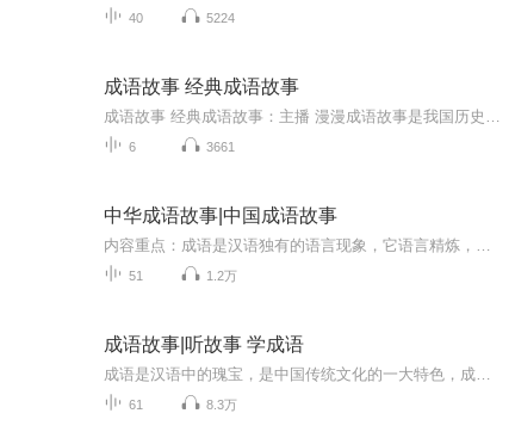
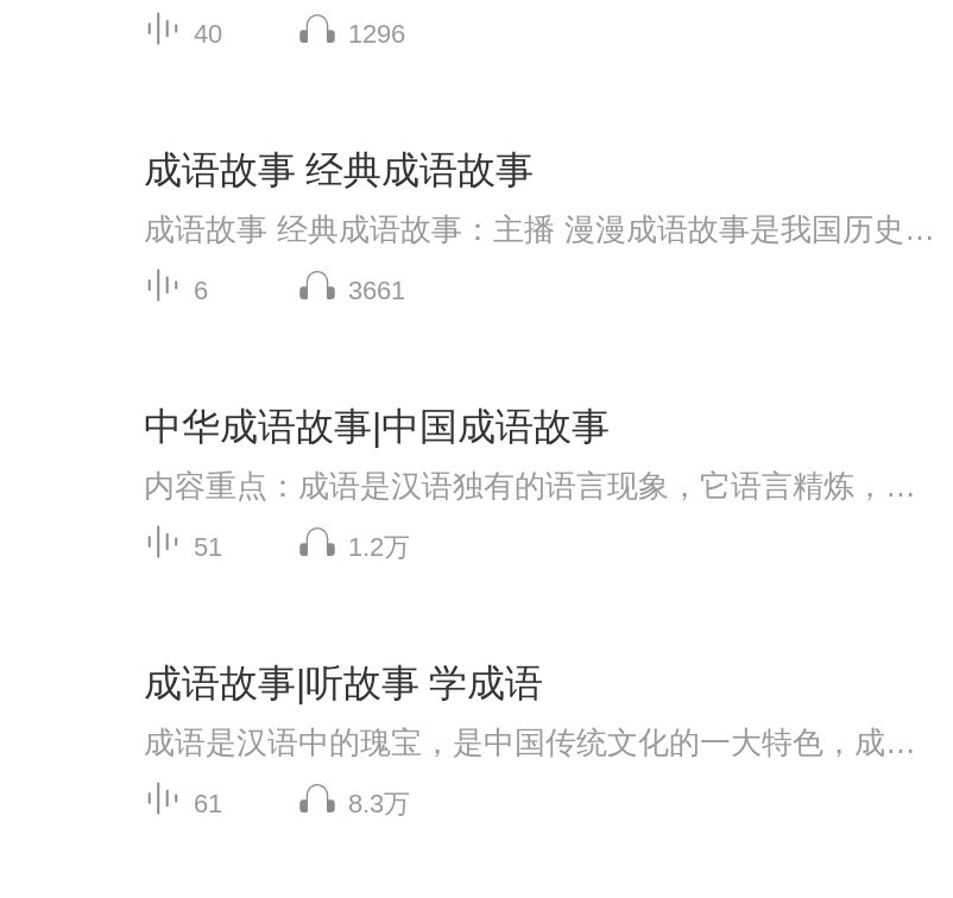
- 5224
+ 1296
